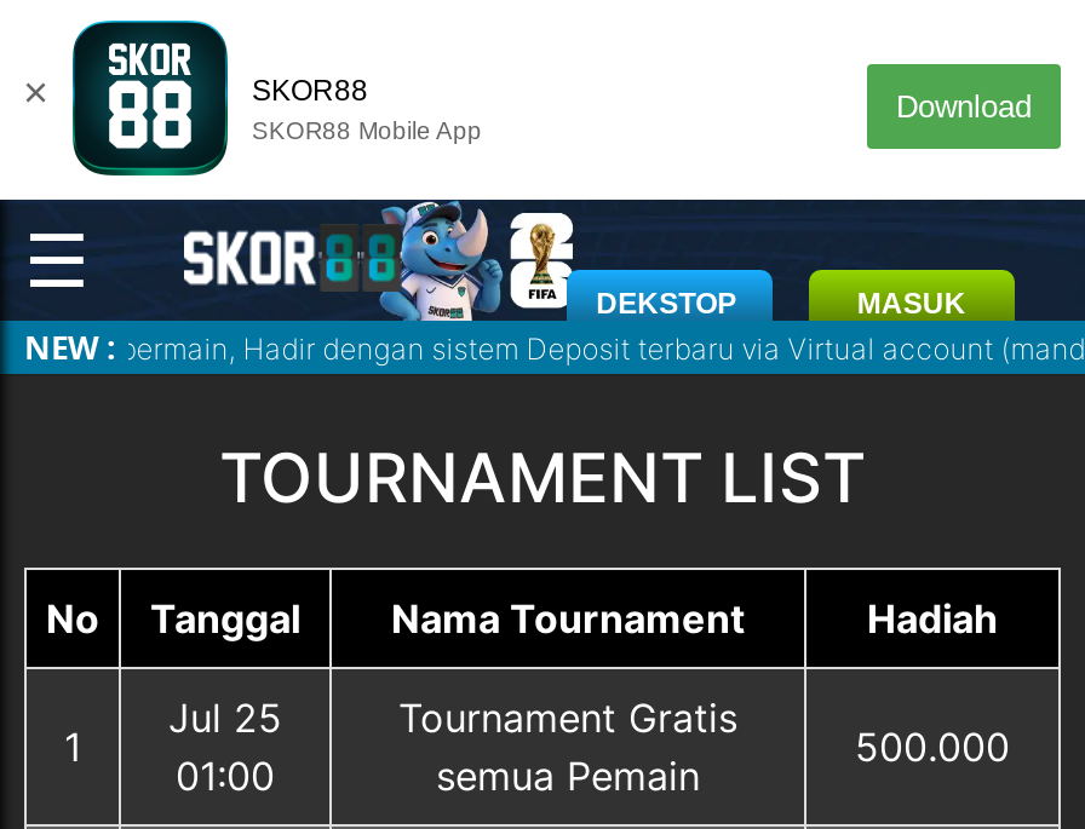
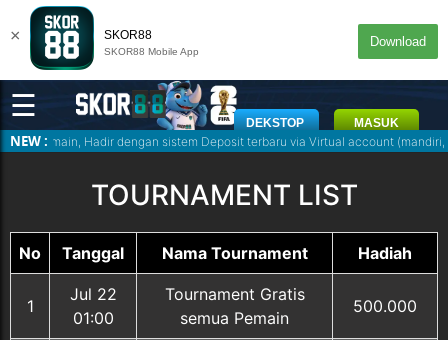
- Jul 25
+ Jul 22
